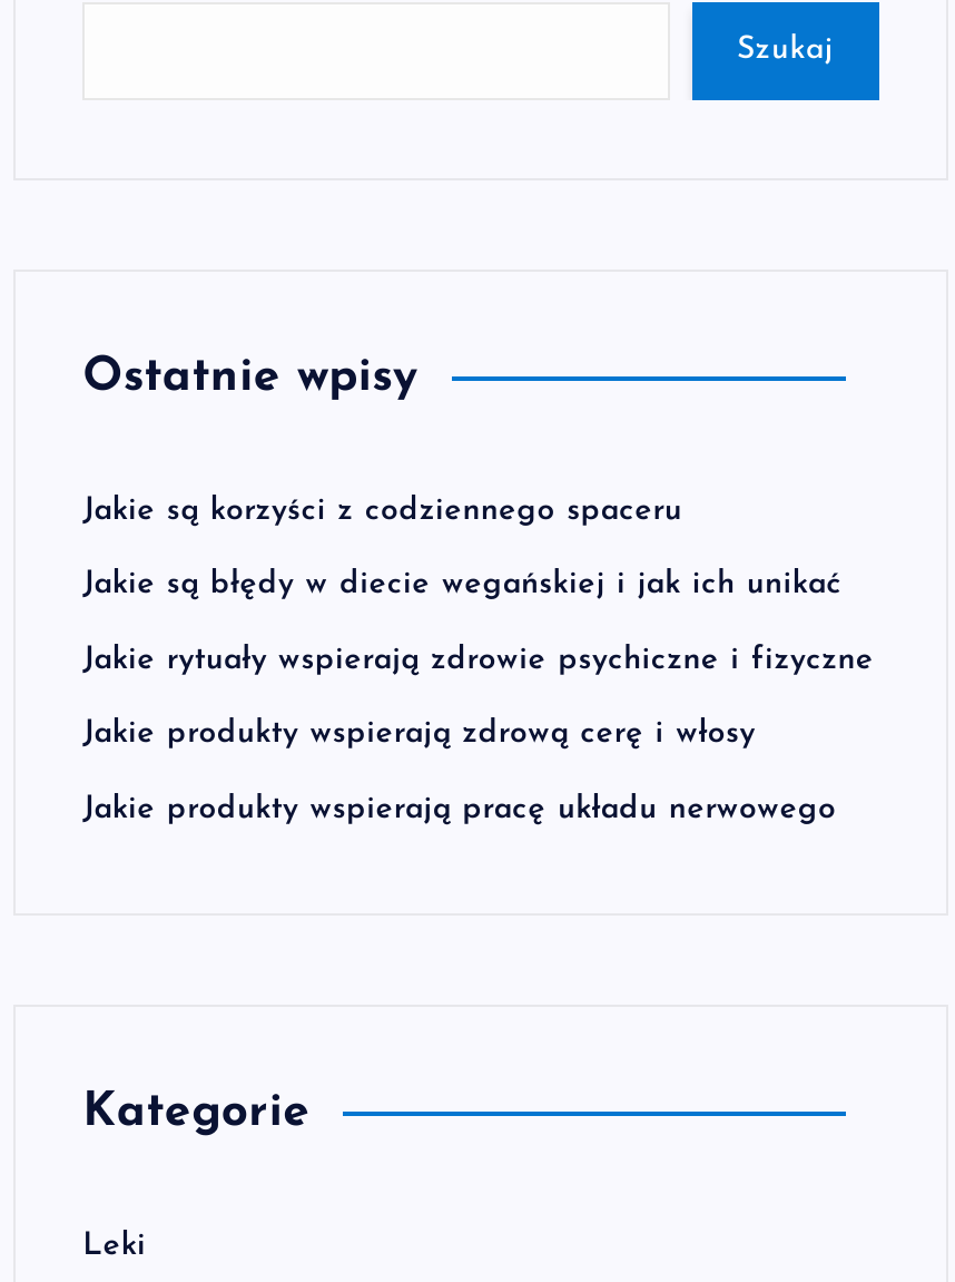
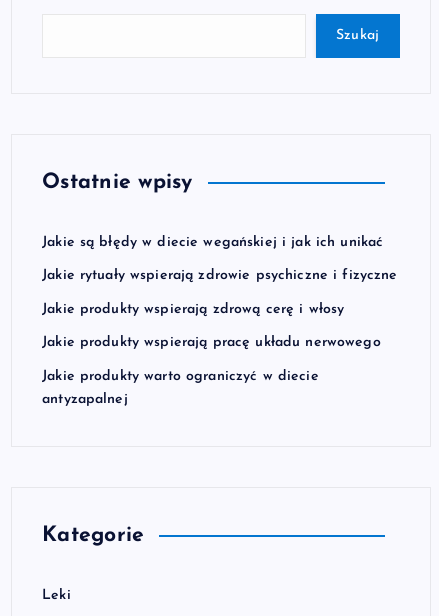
- Jakie są korzyści z codziennego spaceru

moved up: Jakie są błędy w diecie wegańskiej i jak ich unikać | Jakie rytuały wspierają zdrowie psychiczne i fizyczne | Jakie produkty wspierają zdrową cerę i włosy | Jakie produkty wspierają pracę układu nerwowego

+ Jakie produkty warto ograniczyć w diecie
+ antyzapalnej
